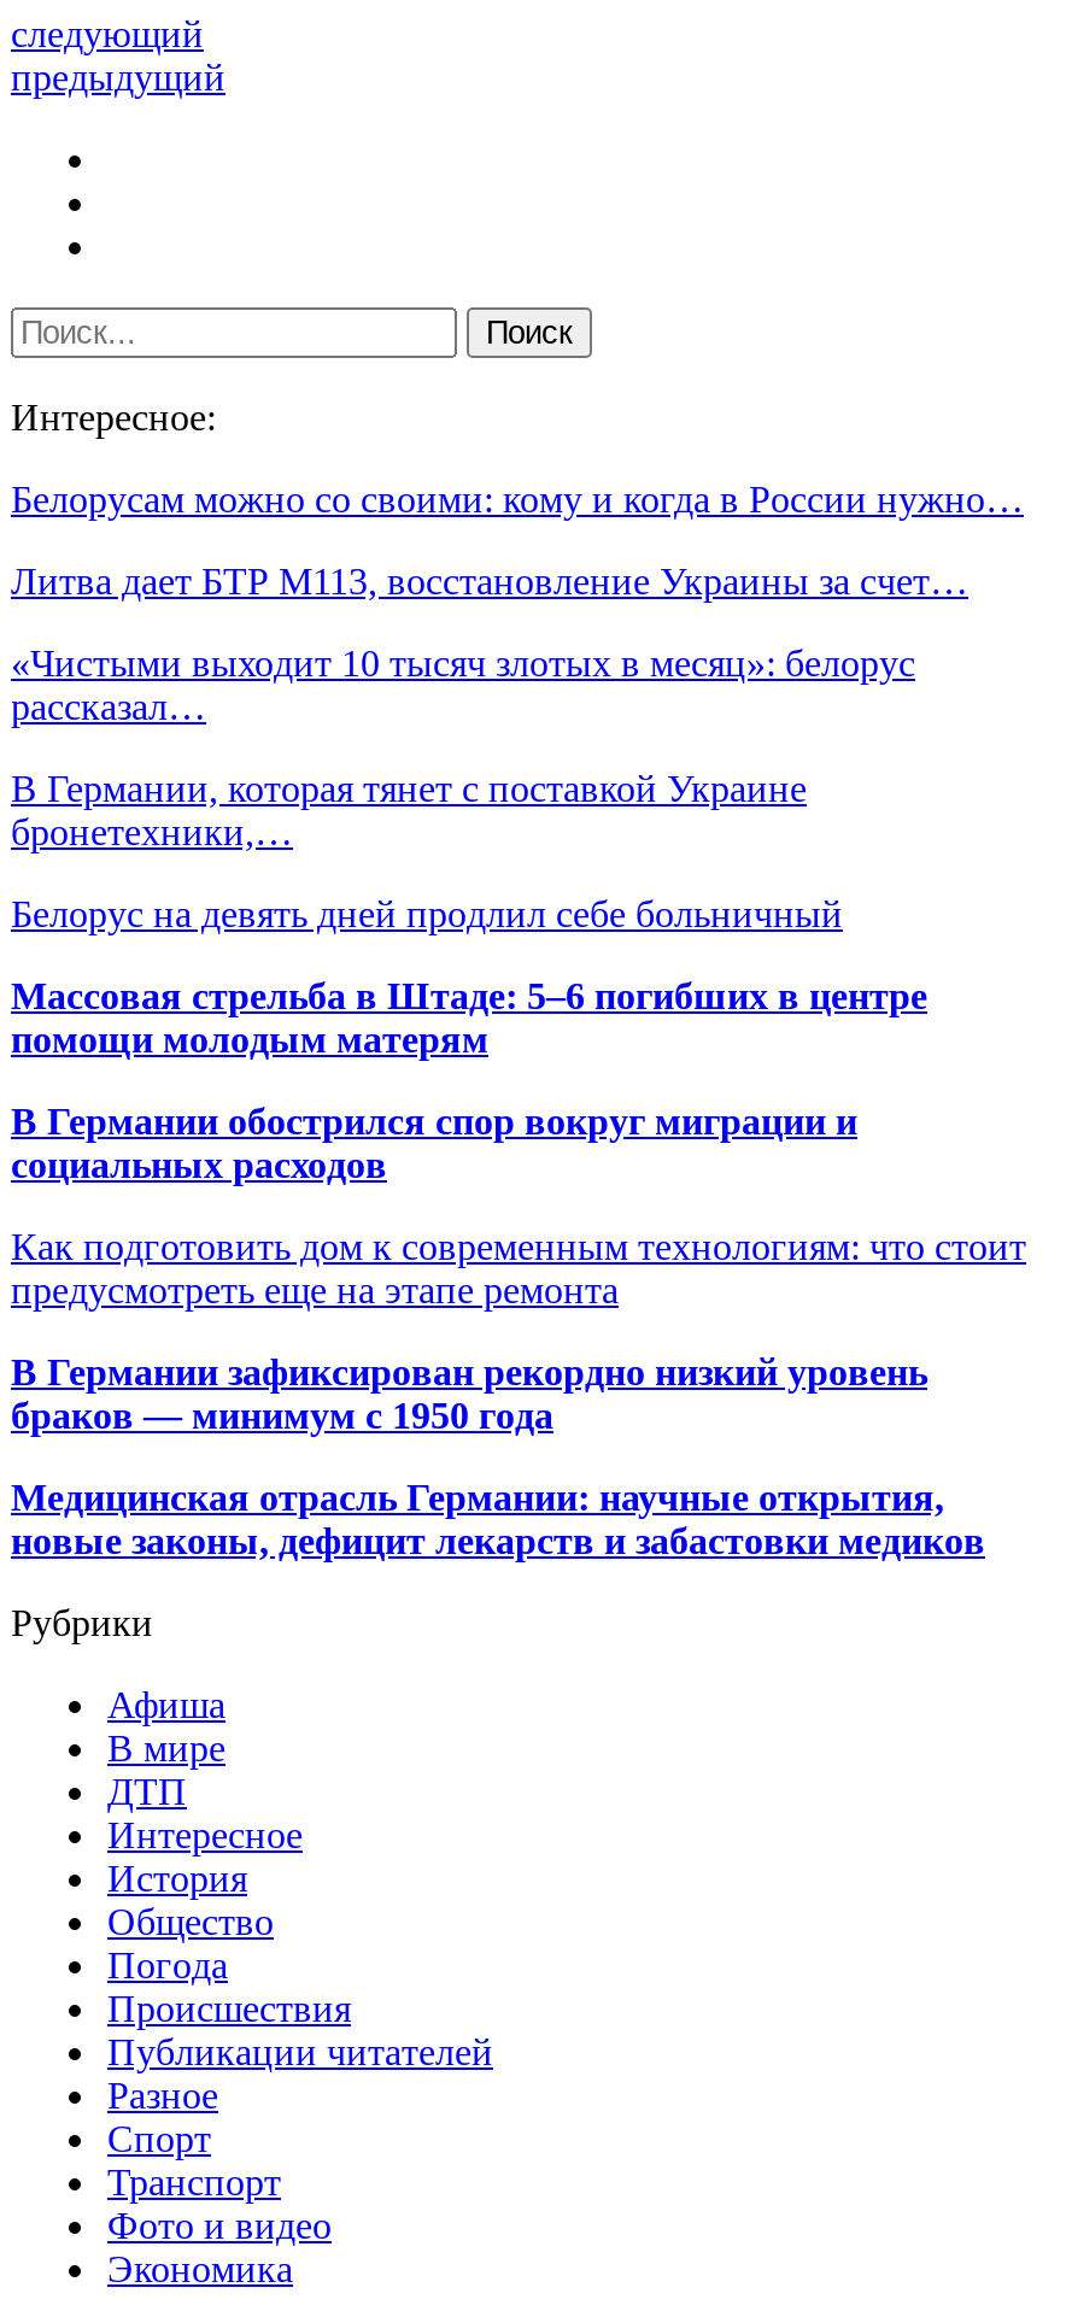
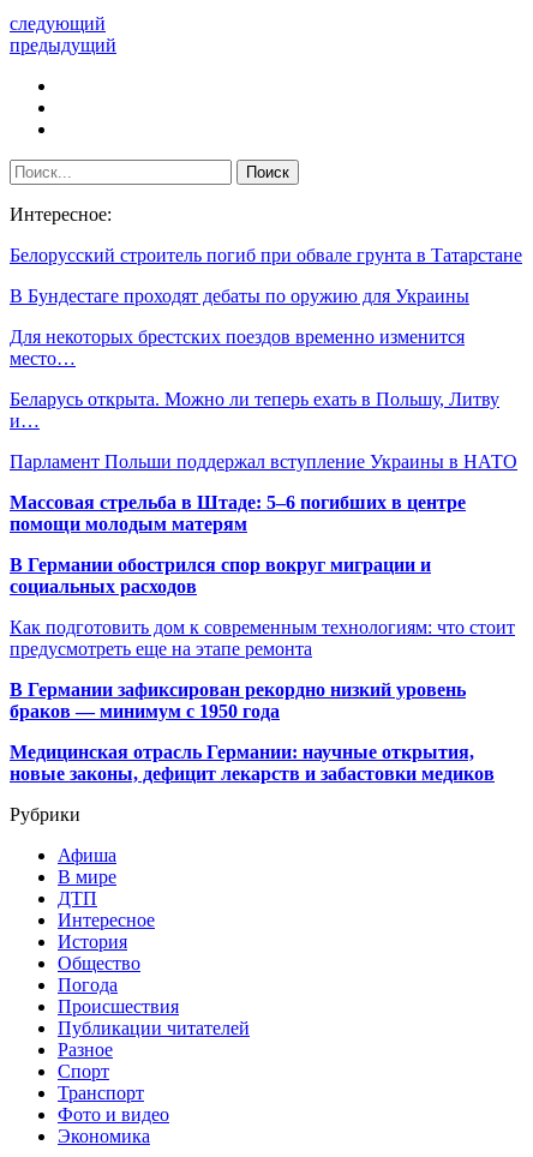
- Белорусам можно со своими: кому и когда в России нужно…
+ Белорусский строитель погиб при обвале грунта в Татарстане

- Литва дает БТР M113, восстановление Украины за счет…
+ В Бундестаге проходят дебаты по оружию для Украины

- «Чистыми выходит 10 тысяч злотых в месяц»: белорус
- рассказал…
+ Для некоторых брестских поездов временно изменится
+ место…

- В Германии, которая тянет с поставкой Украине
- бронетехники,…
+ Беларусь открыта. Можно ли теперь ехать в Польшу, Литву
+ и…

- Белорус на девять дней продлил себе больничный
+ Парламент Польши поддержал вступление Украины в НАТО
